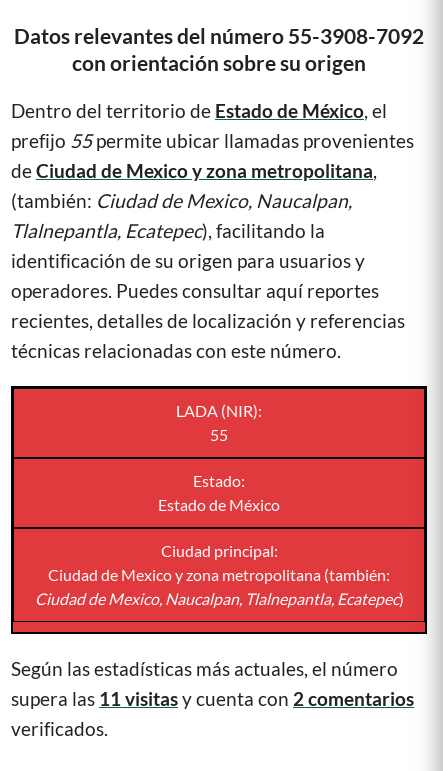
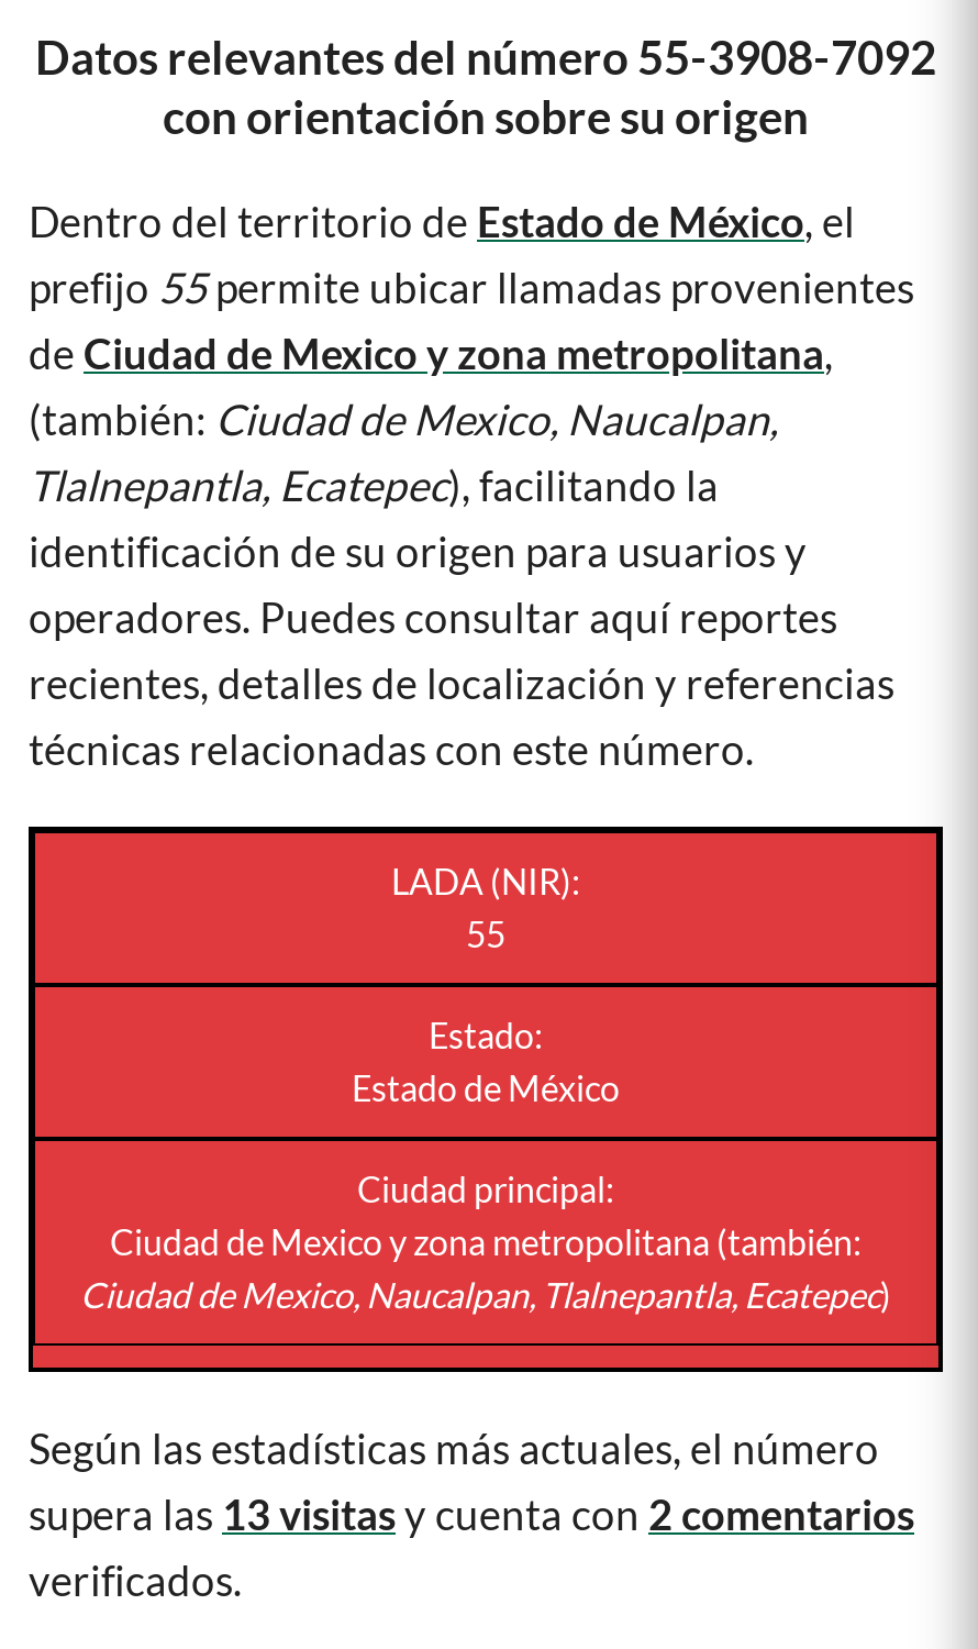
- supera las 11 visitas y cuenta con 2 comentarios
+ supera las 13 visitas y cuenta con 2 comentarios
